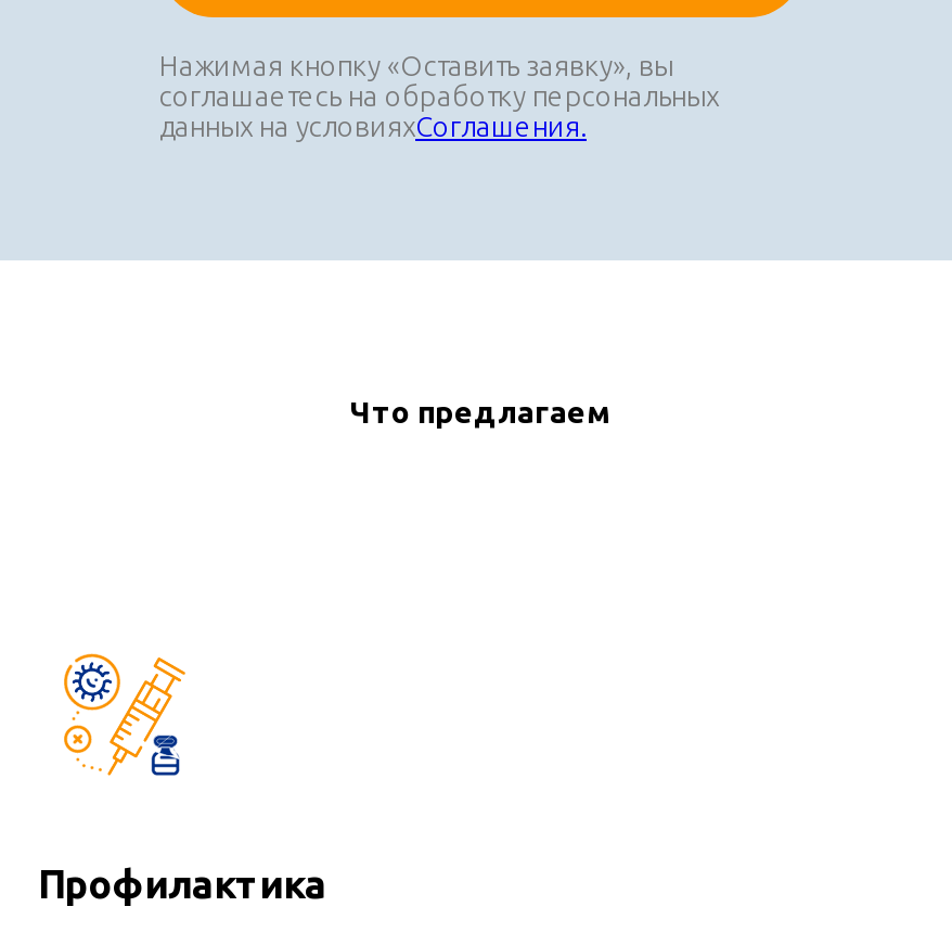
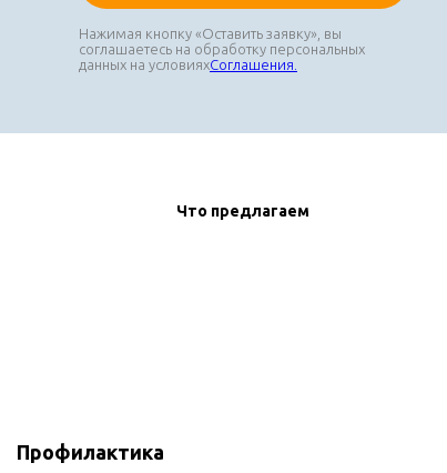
- [image]
